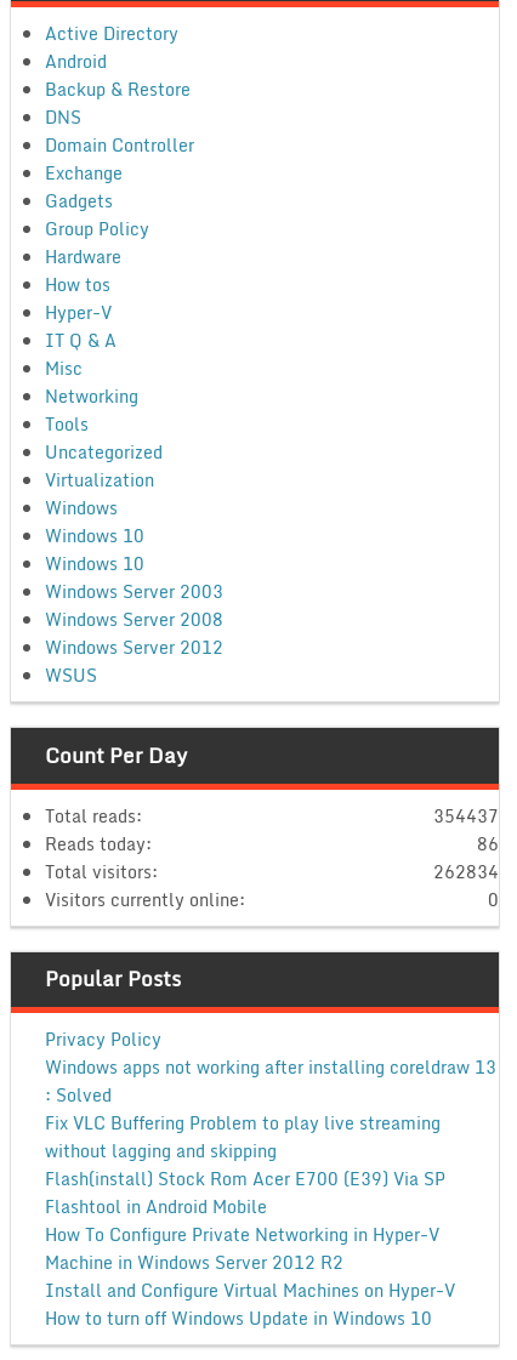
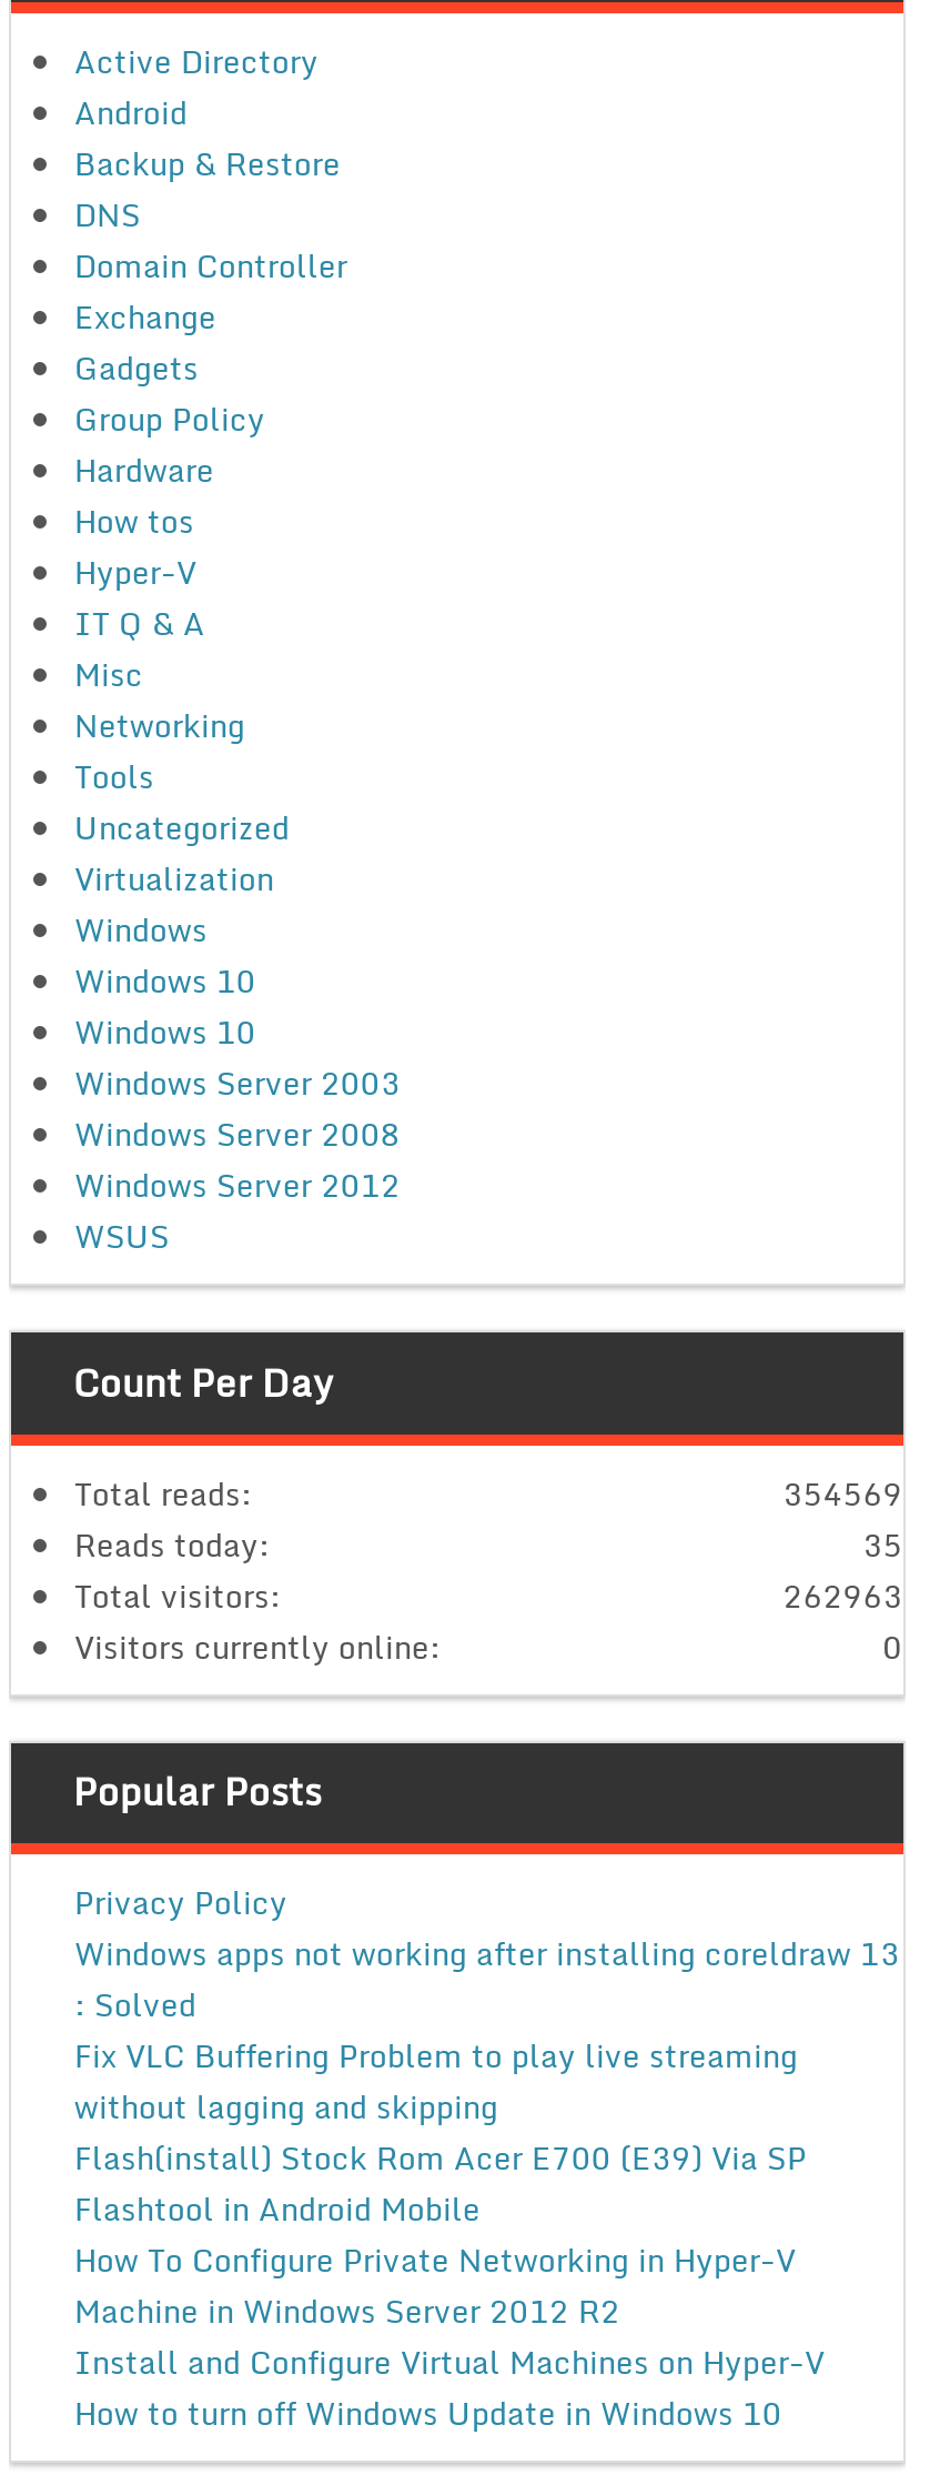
- 354437
+ 354569

- 86
+ 35

- 262834
+ 262963
